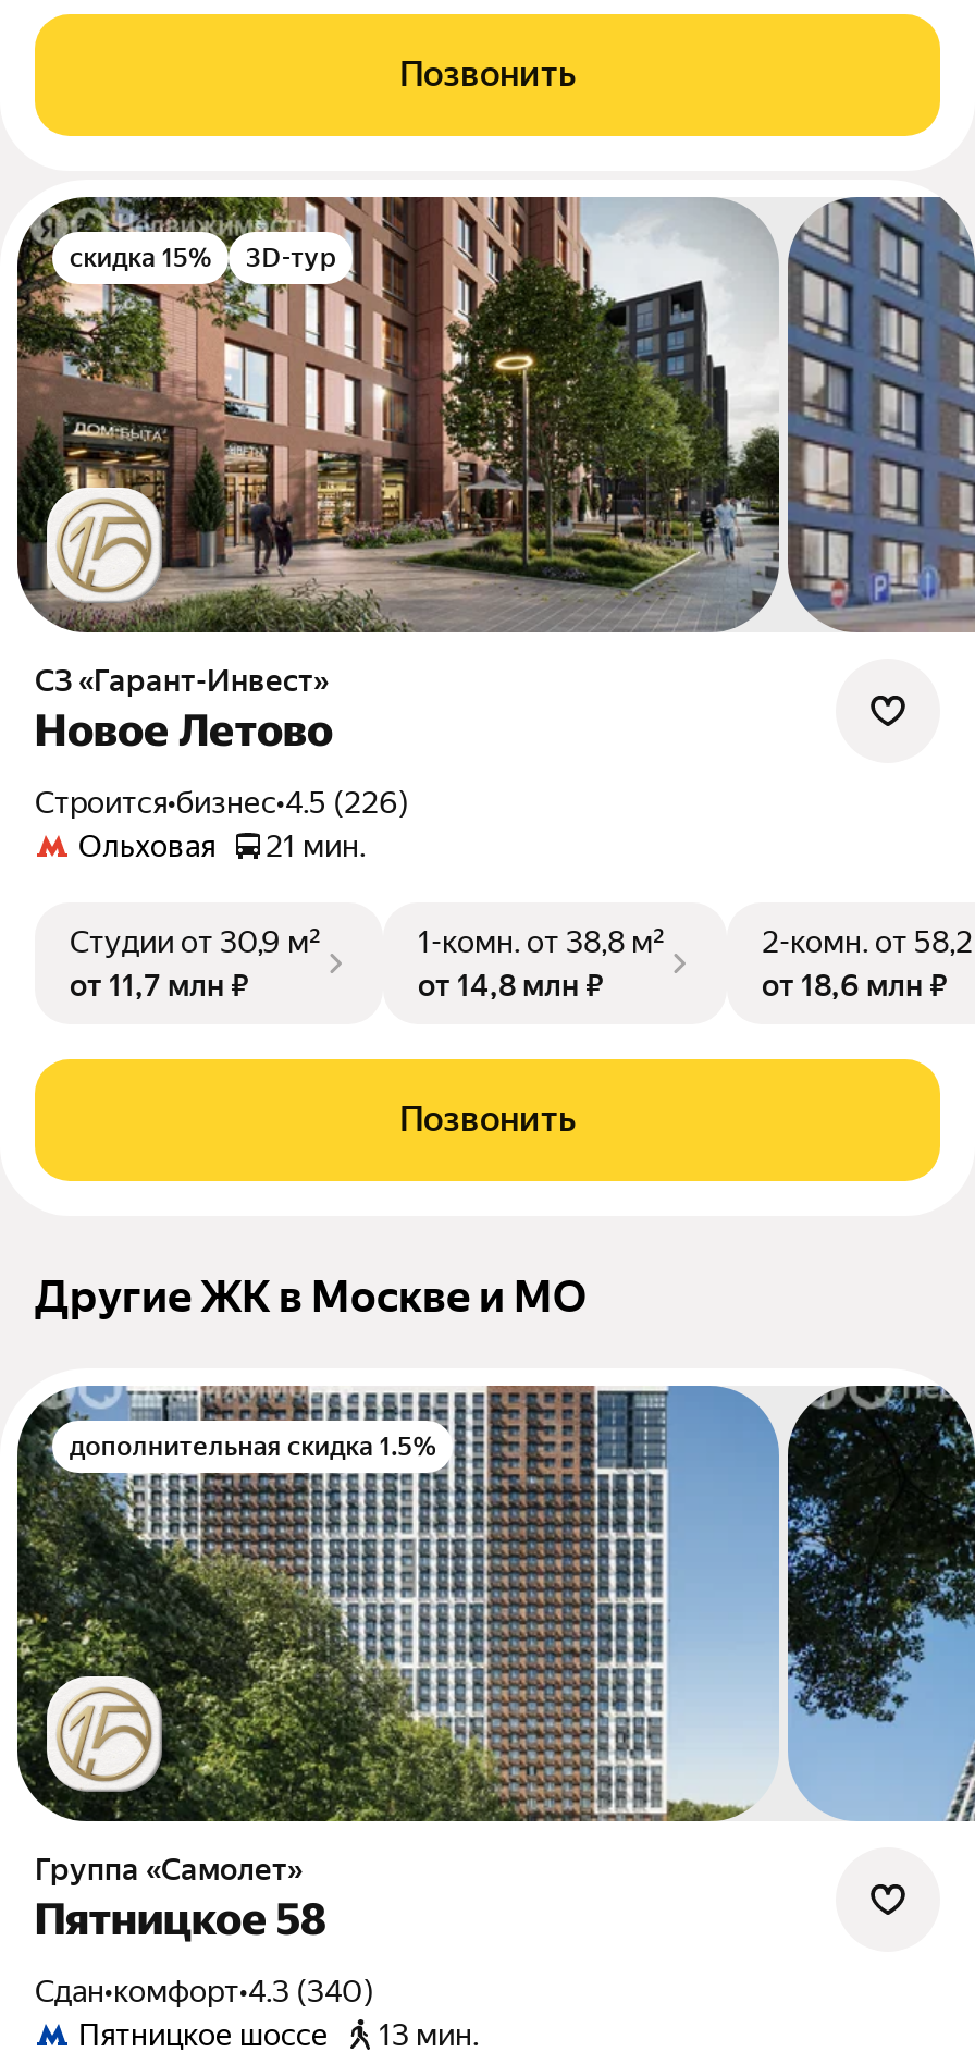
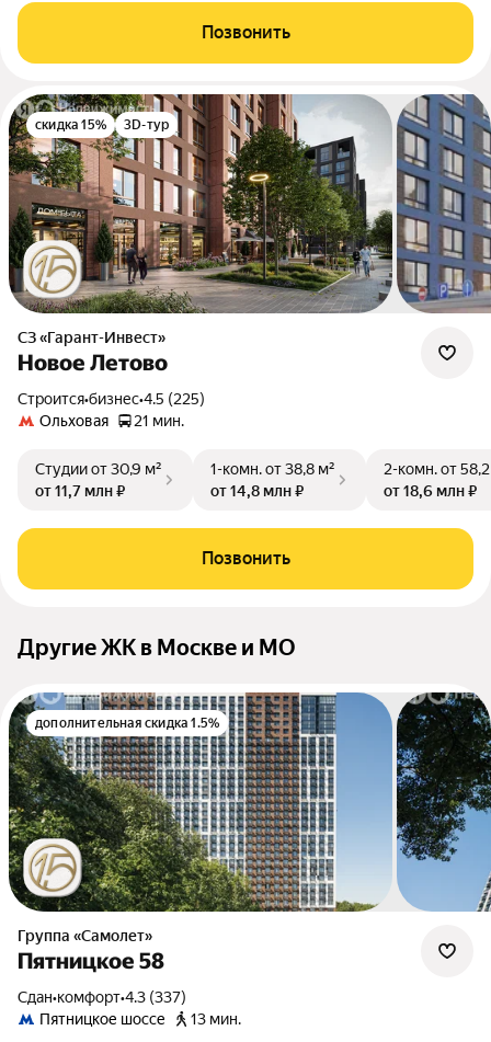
- Строится•бизнес•4.5 (226)
+ Строится•бизнес•4.5 (225)

- Сдан•комфорт•4.3 (340)
+ Сдан•комфорт•4.3 (337)
